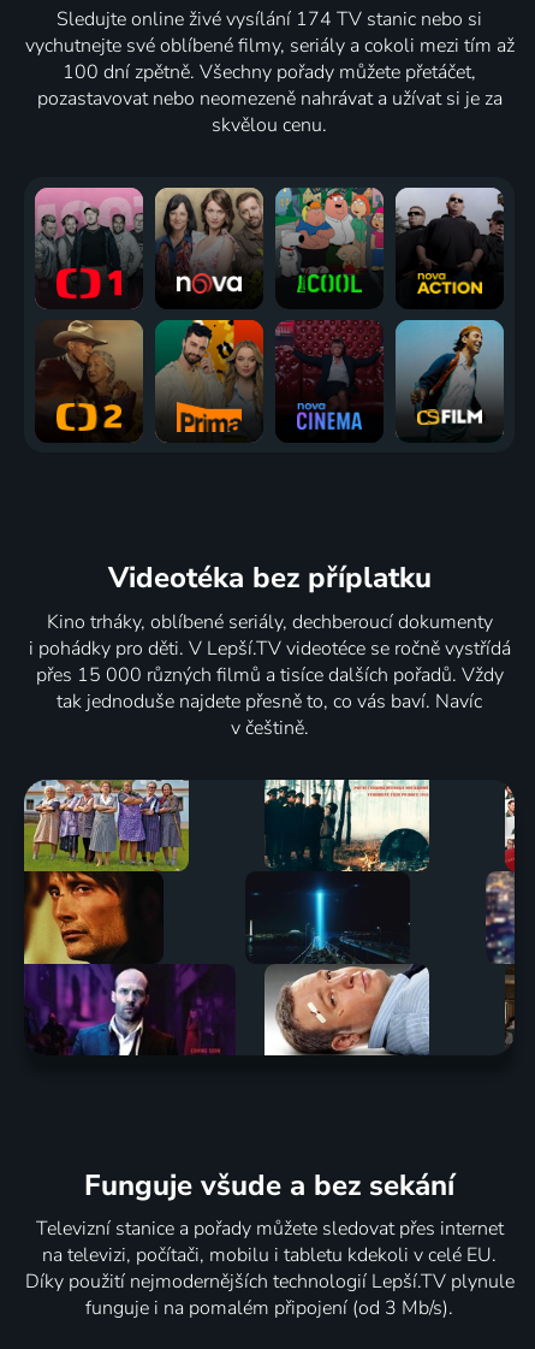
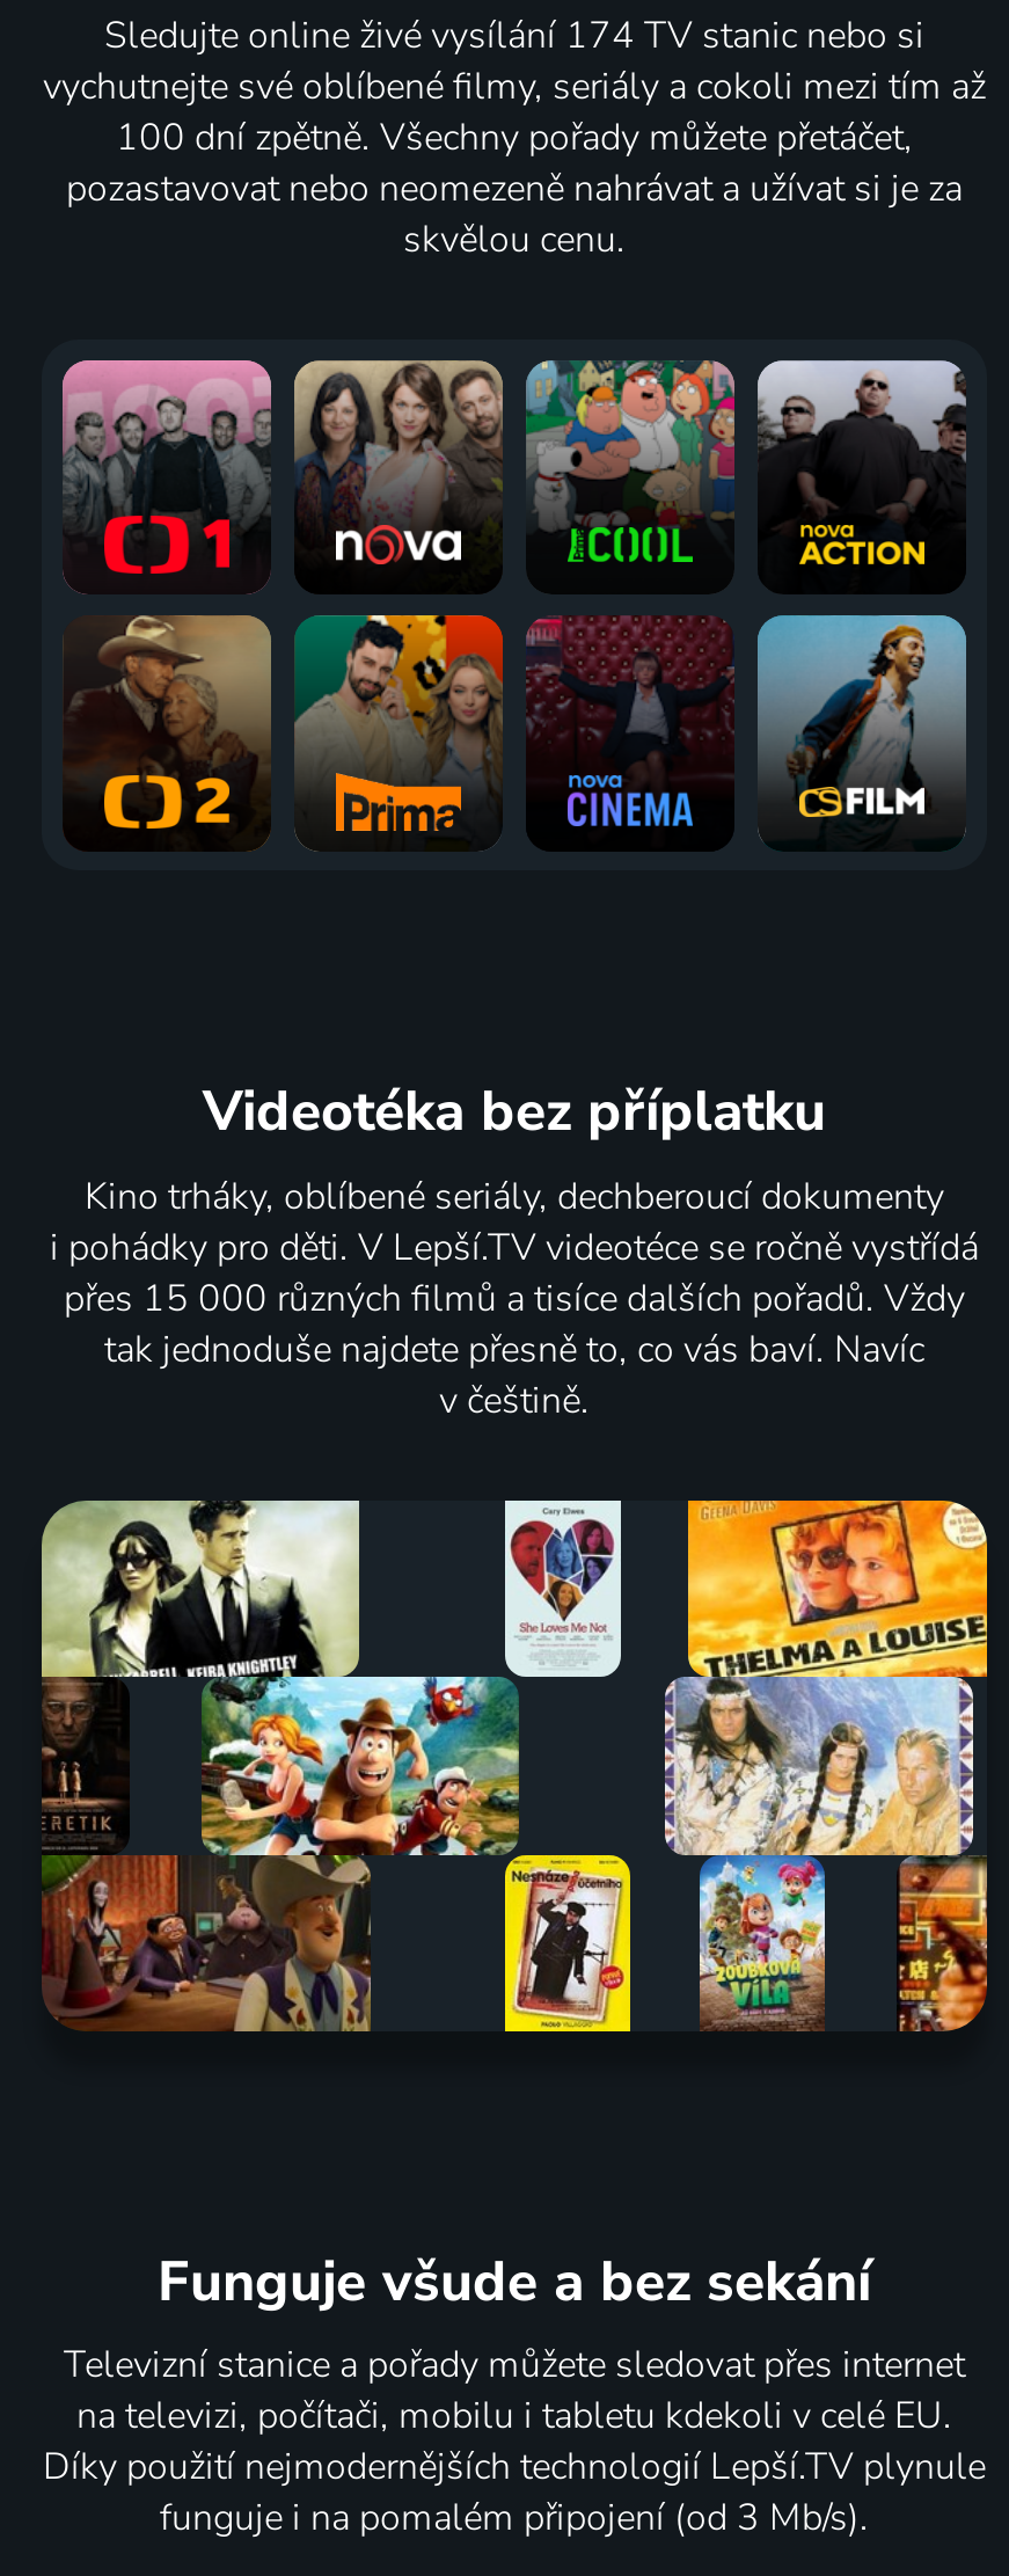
- [image]
+ [image]
